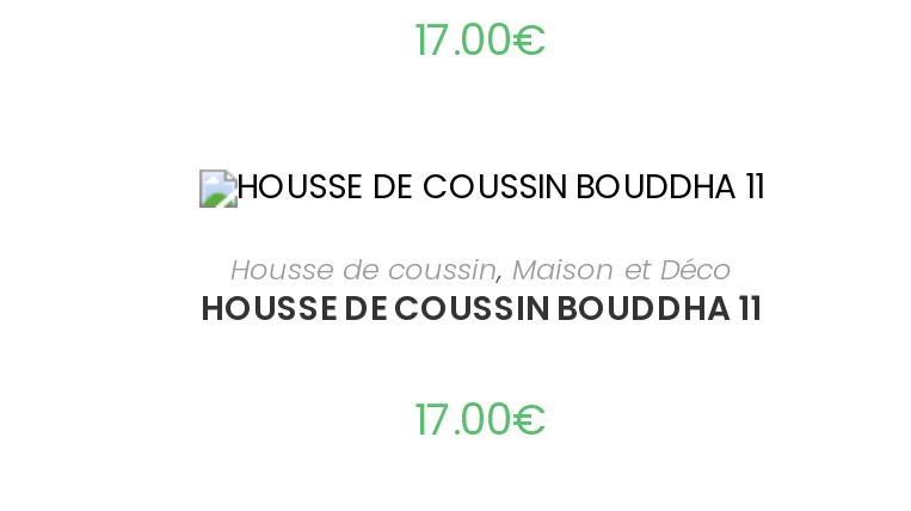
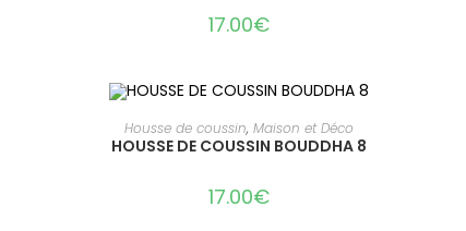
- HOUSSE DE COUSSIN BOUDDHA 11
+ HOUSSE DE COUSSIN BOUDDHA 8
